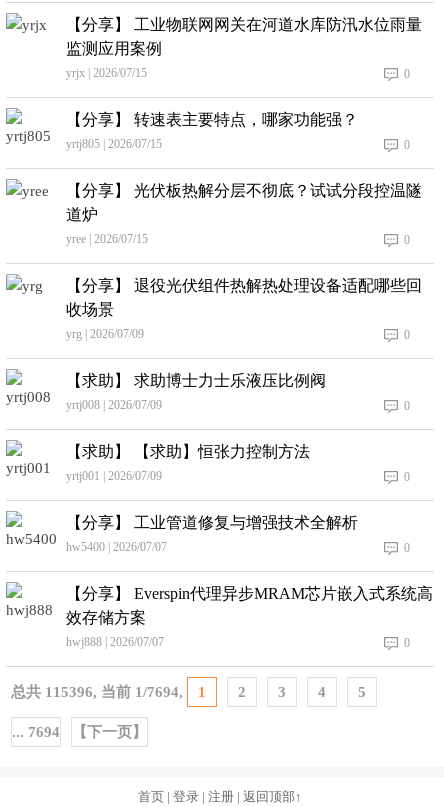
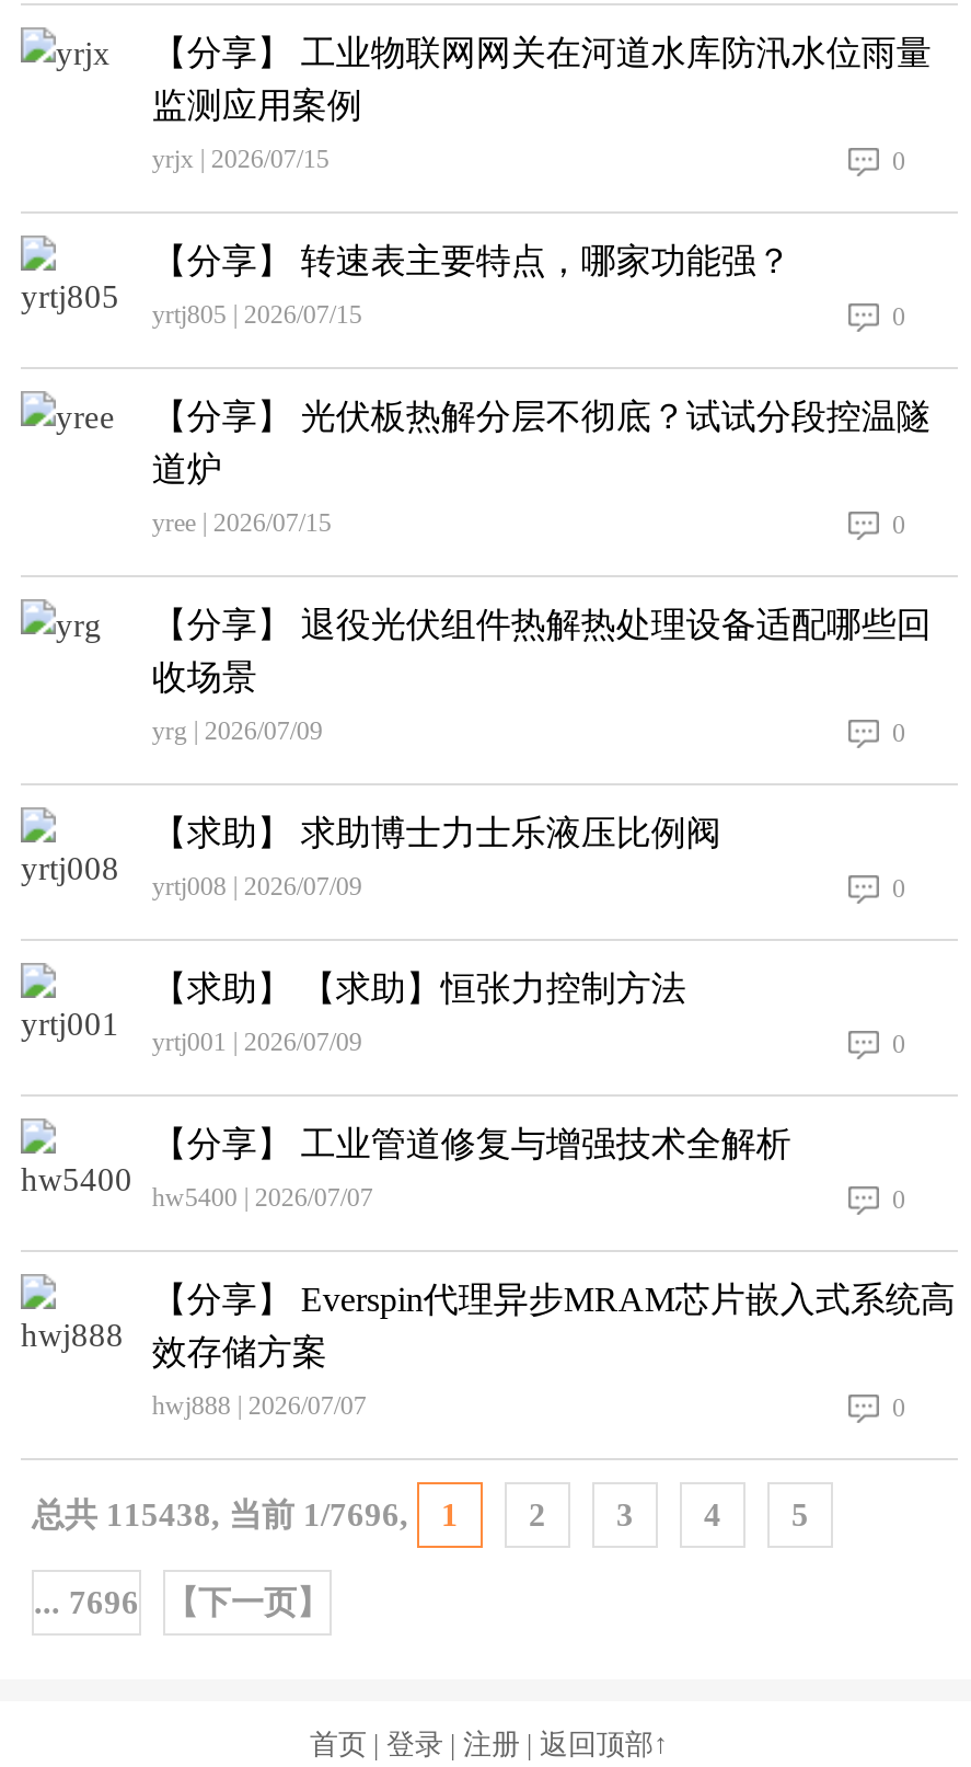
- 总共115396, 当前1/7694, 1 2 3 4 5
+ 总共115438, 当前1/7696, 1 2 3 4 5

- ... 7694 【下一页】
+ ... 7696 【下一页】
